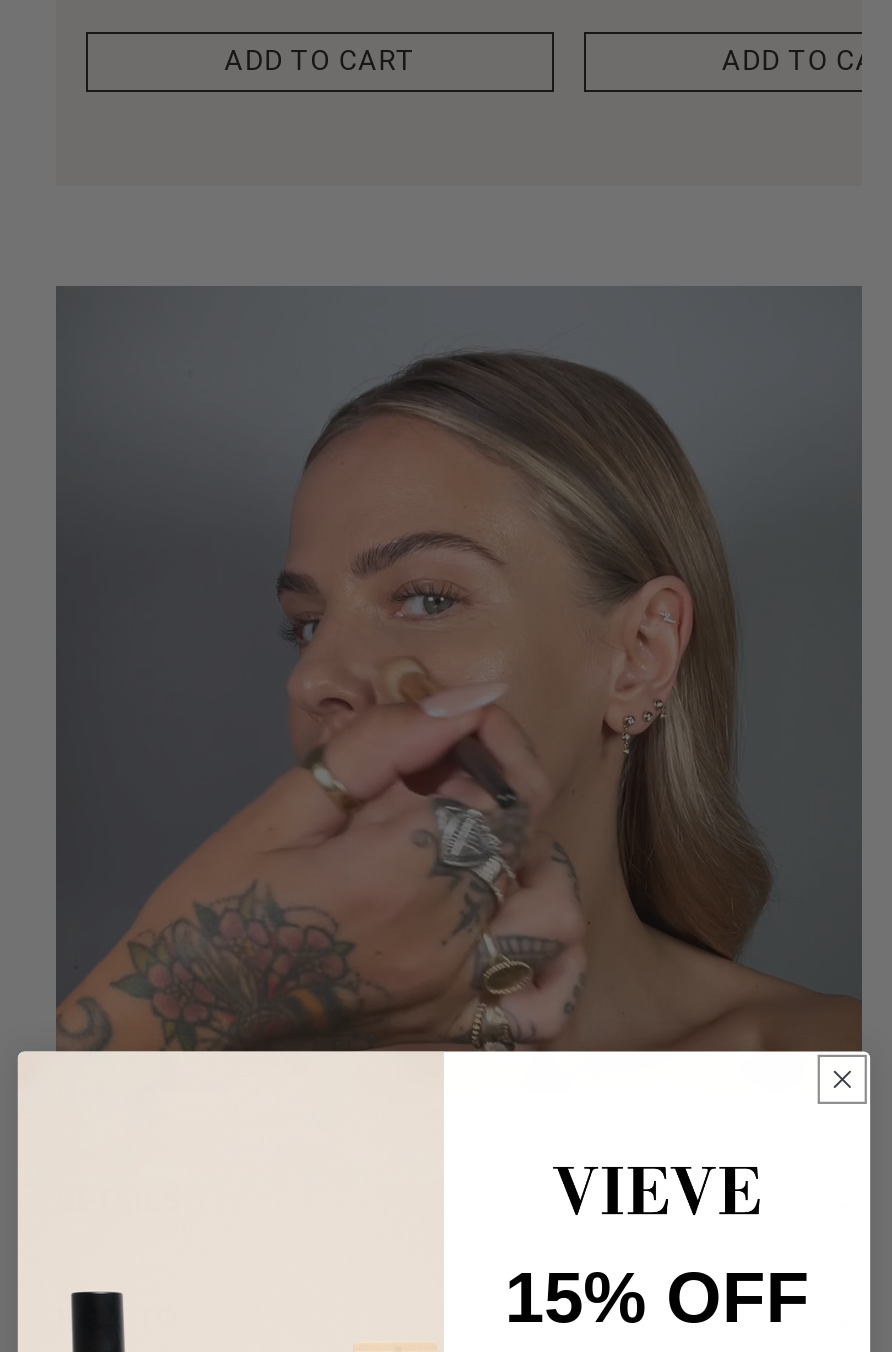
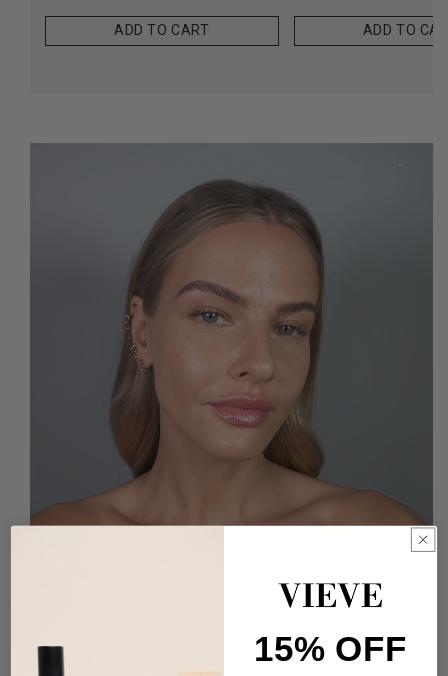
- [image]
+ [image]
